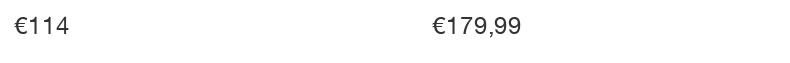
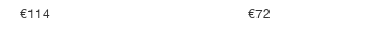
- €179,99
+ €72
